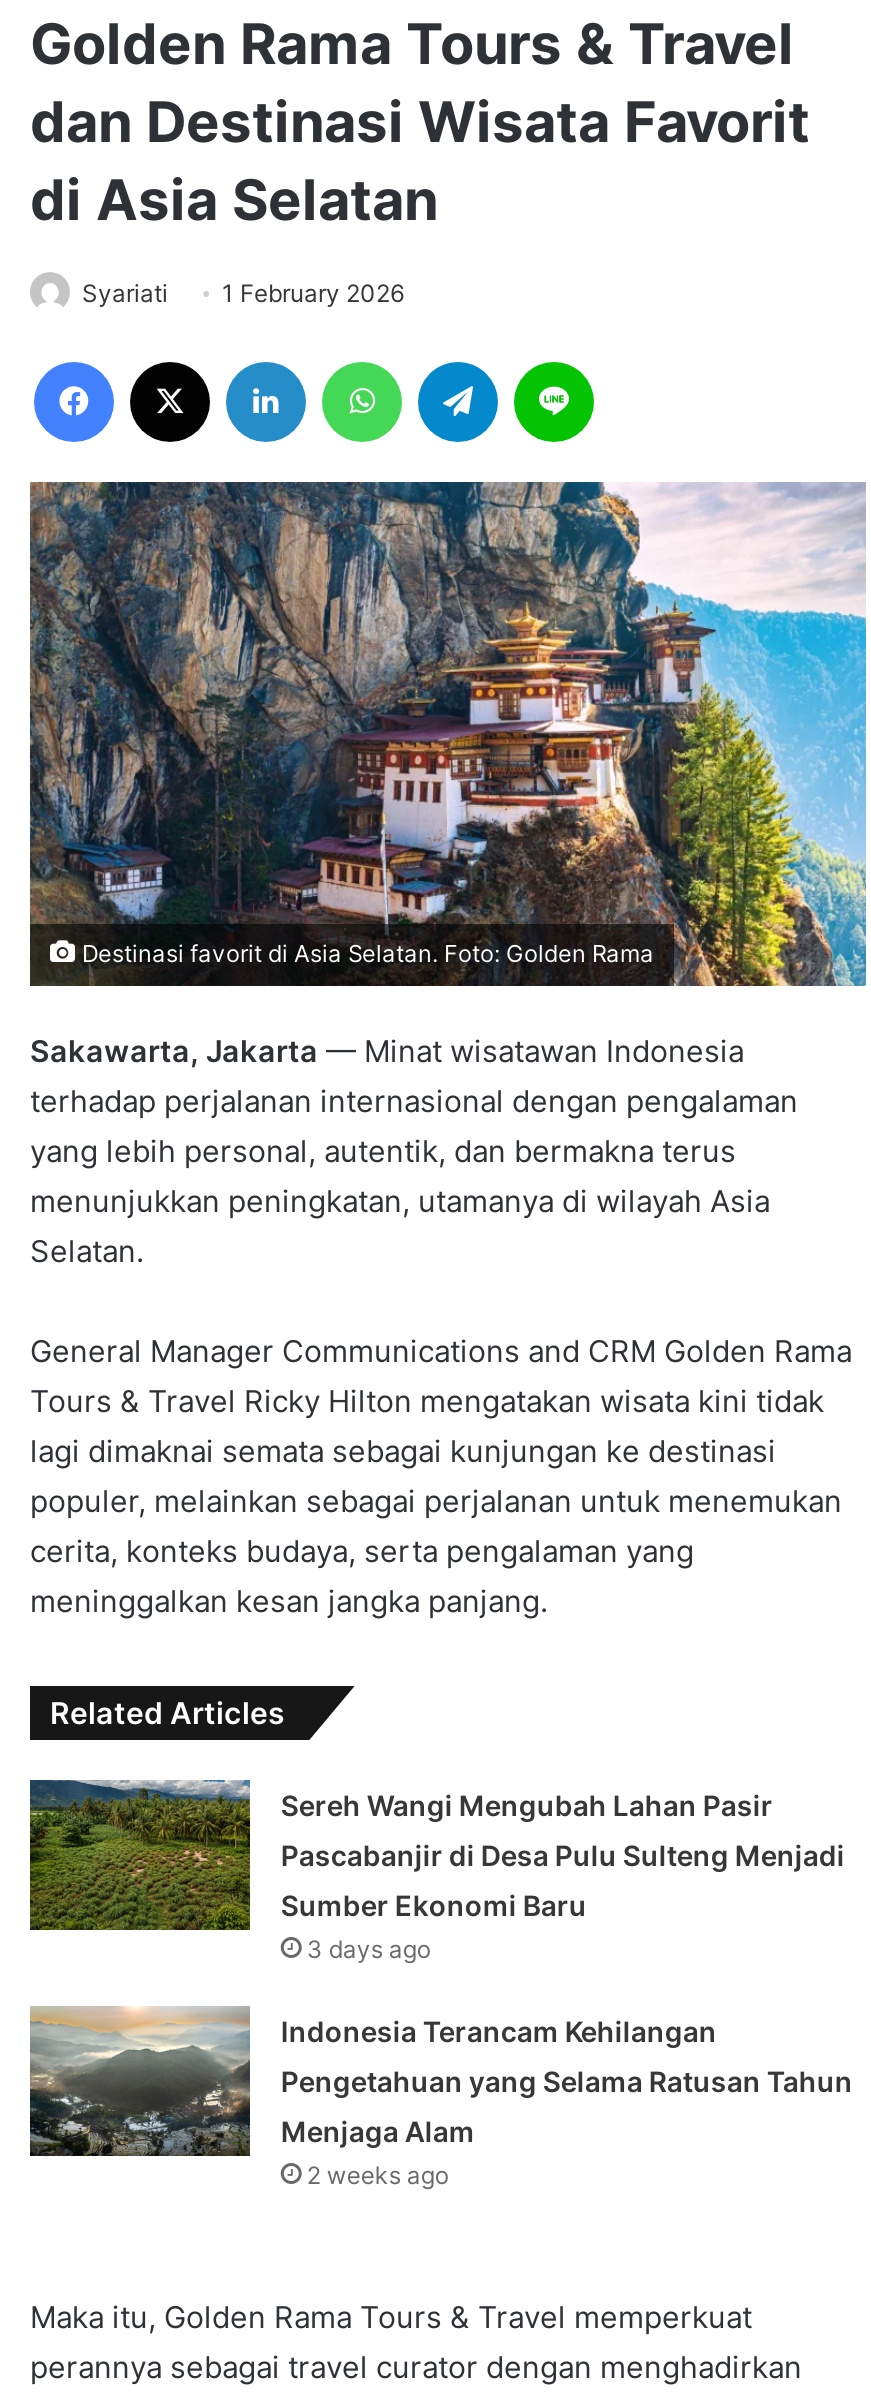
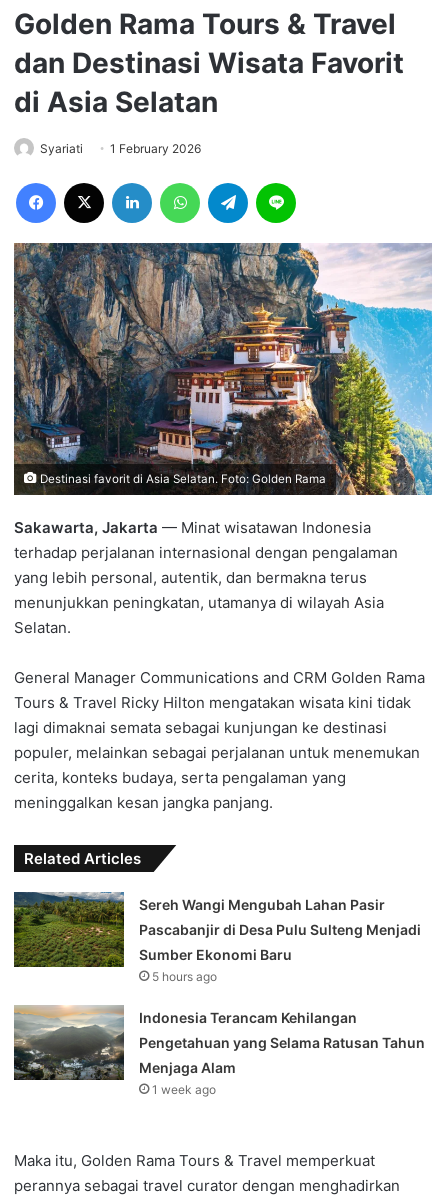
- 3 days ago
+ 5 hours ago

- 2 weeks ago
+ 1 week ago
